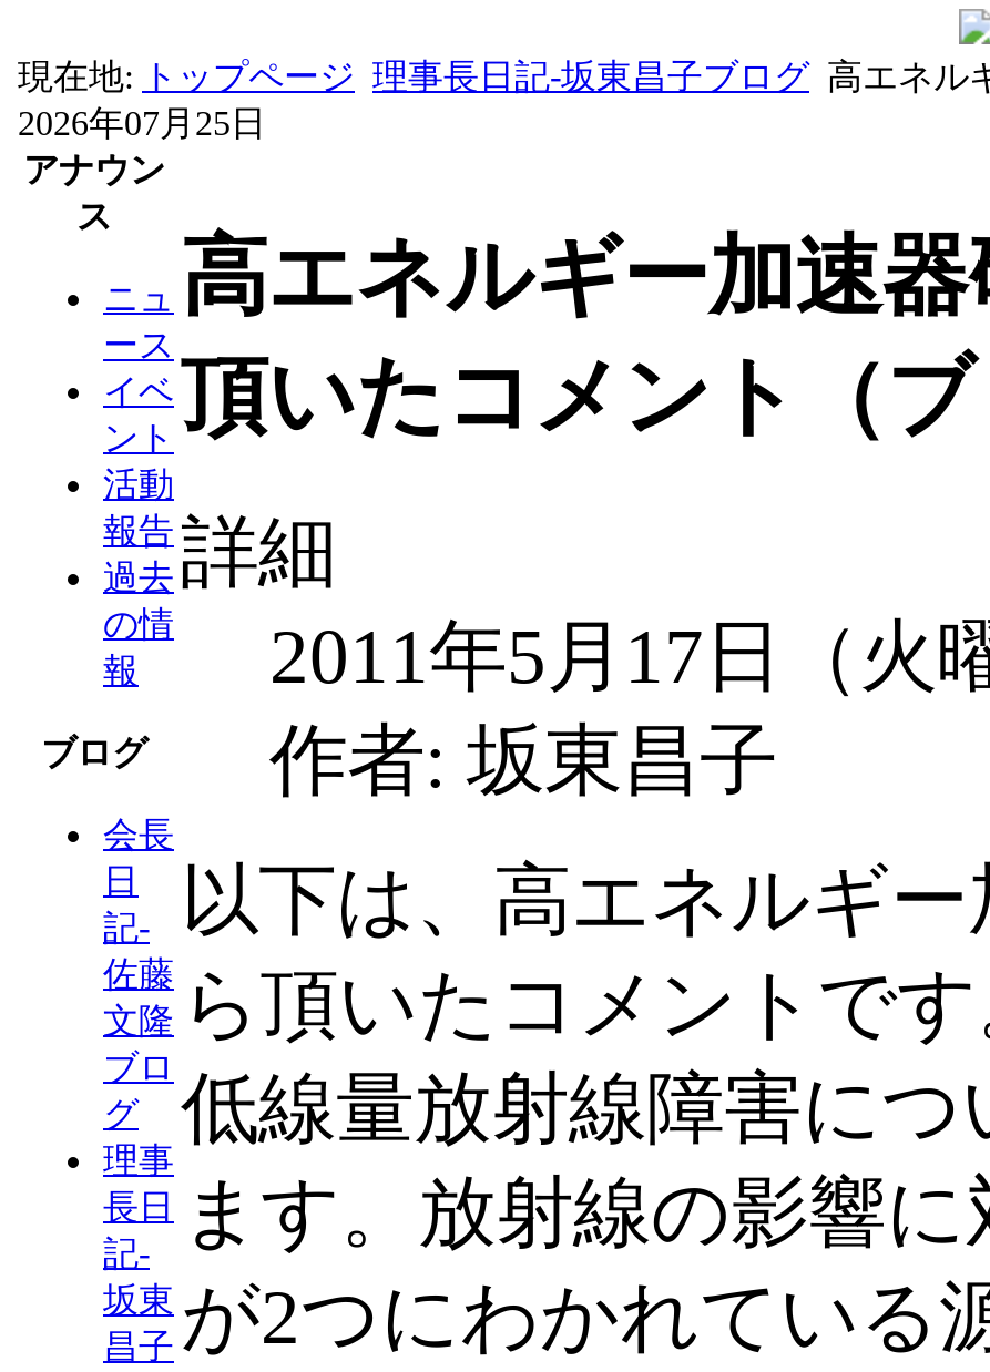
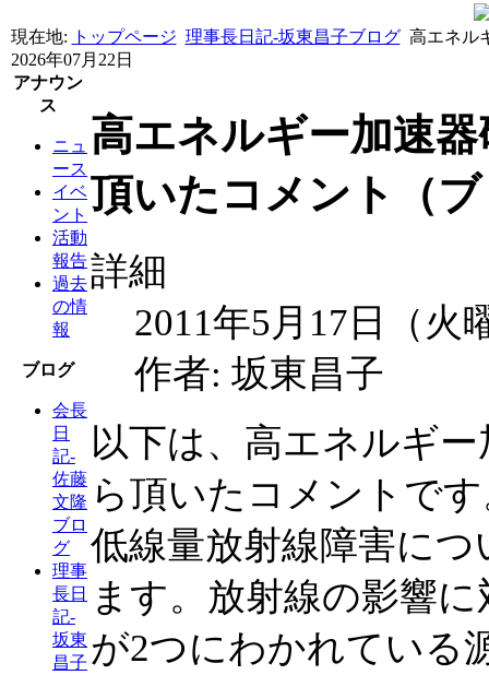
- 2026年07月25日
+ 2026年07月22日
